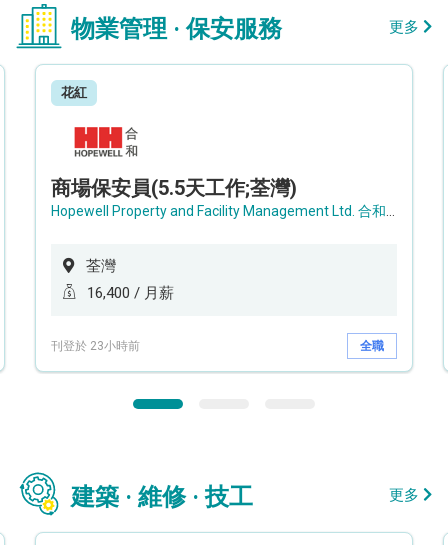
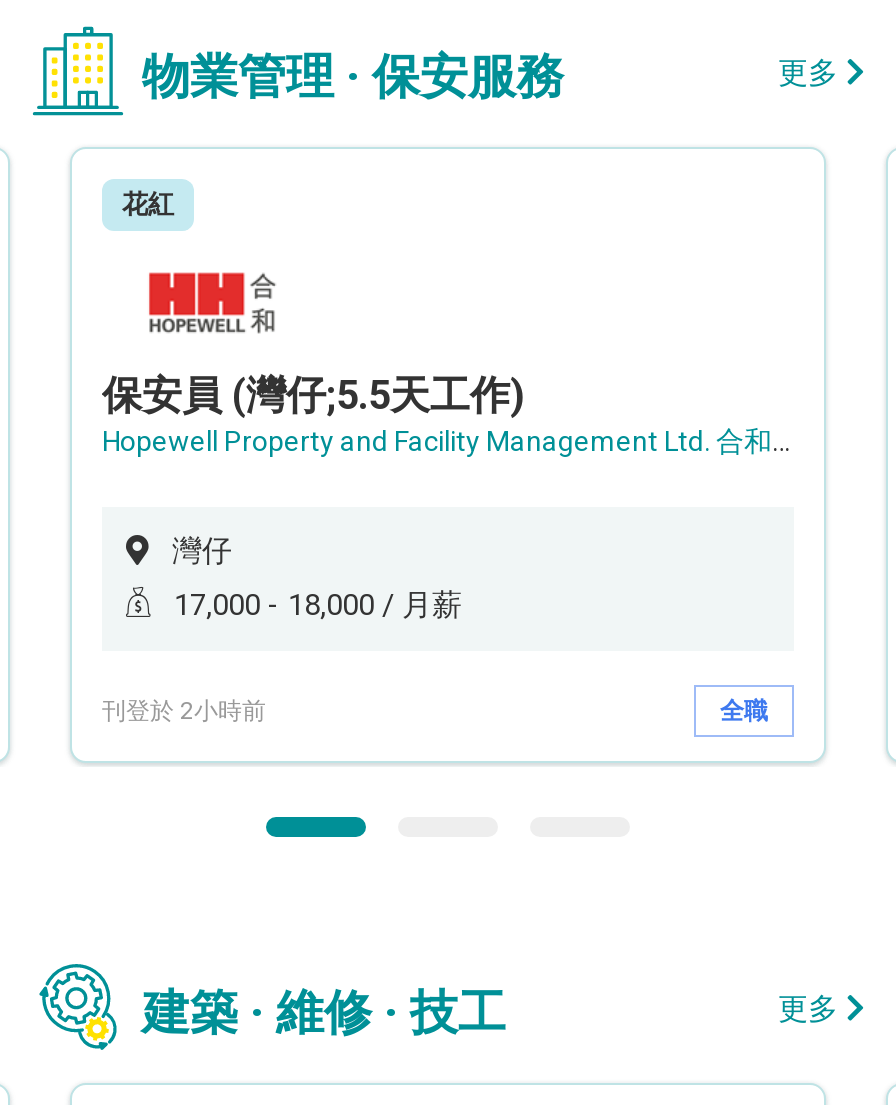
- 商場保安員(5.5天工作;荃灣)
+ 保安員 (灣仔;5.5天工作)

- 荃灣
+ 灣仔

- 16,400 / 月薪
+ 17,000 - 18,000 / 月薪

- 刊登於 23小時前
+ 刊登於 2小時前
